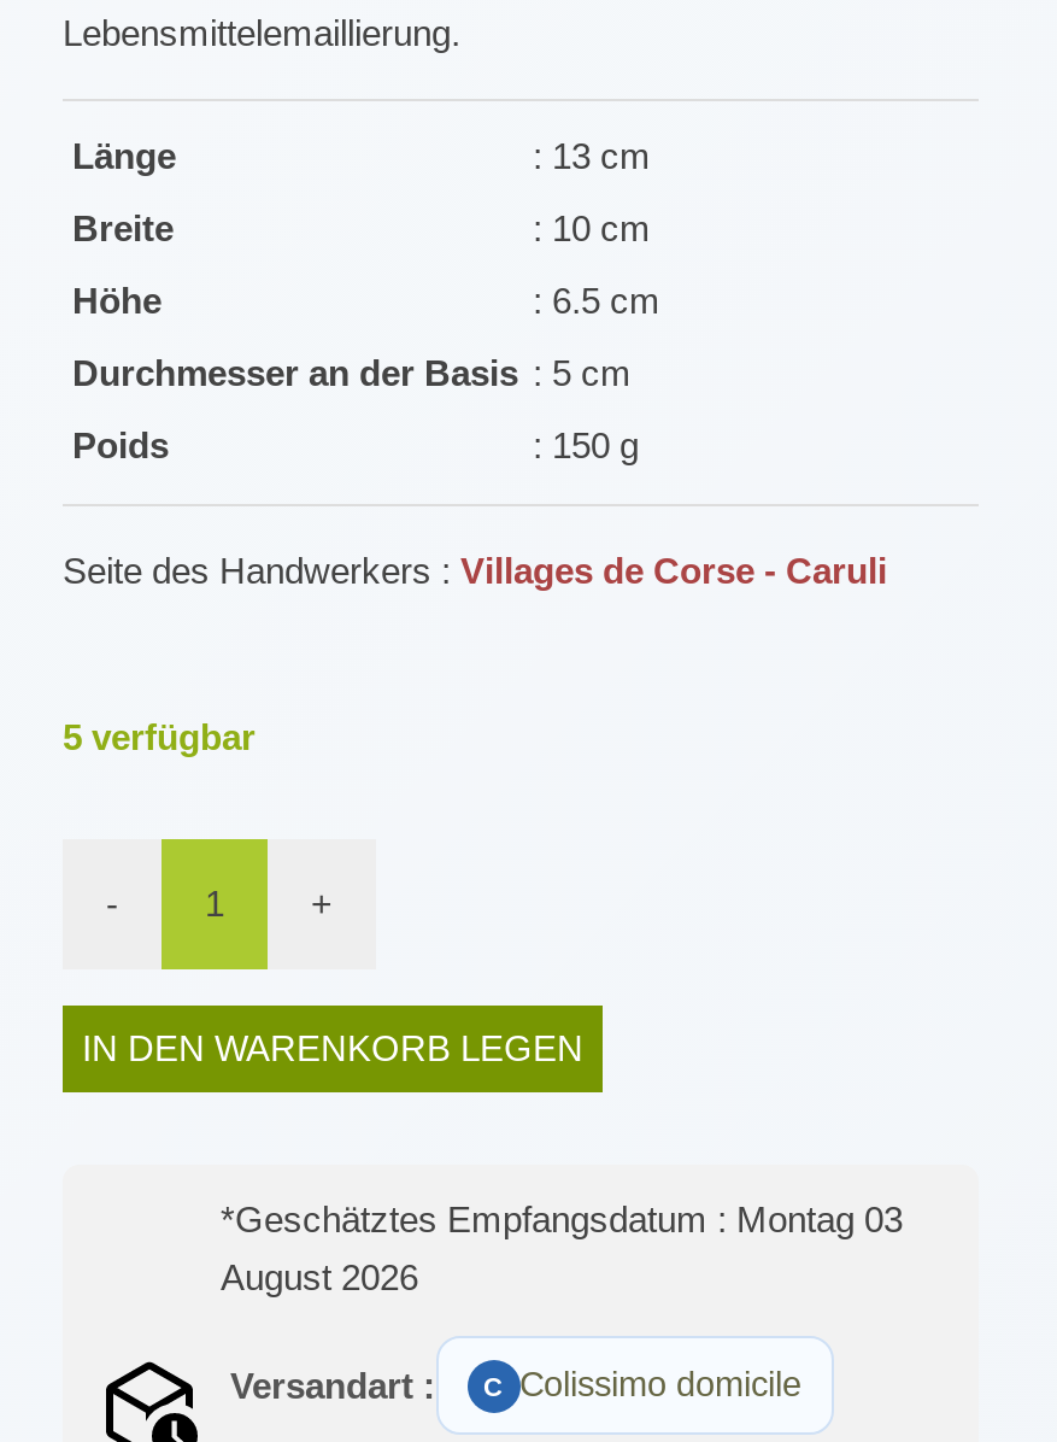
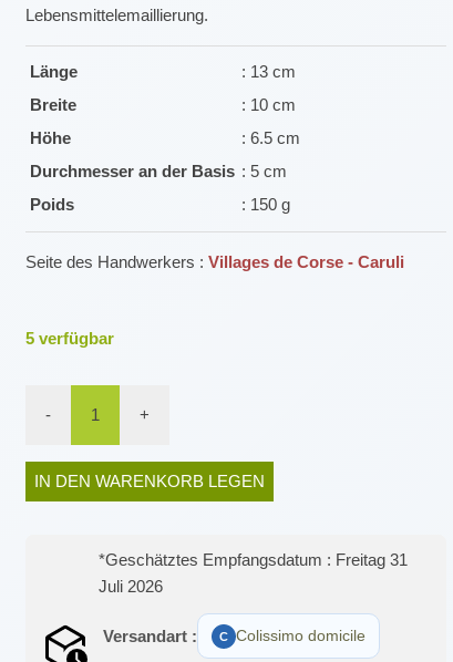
- *Geschätztes Empfangsdatum : Montag 03
- August 2026
+ *Geschätztes Empfangsdatum : Freitag 31
+ Juli 2026
